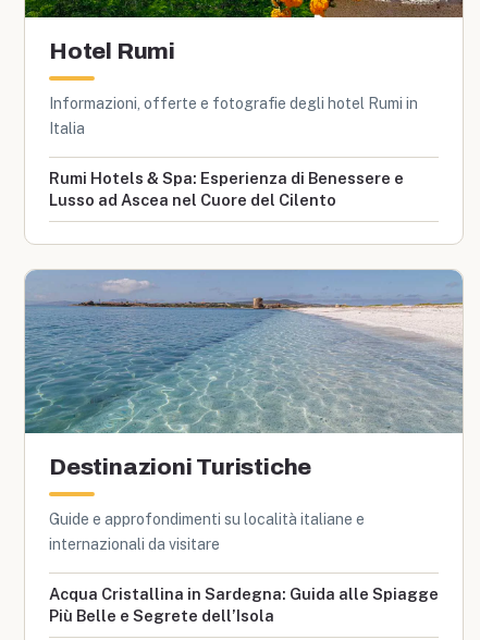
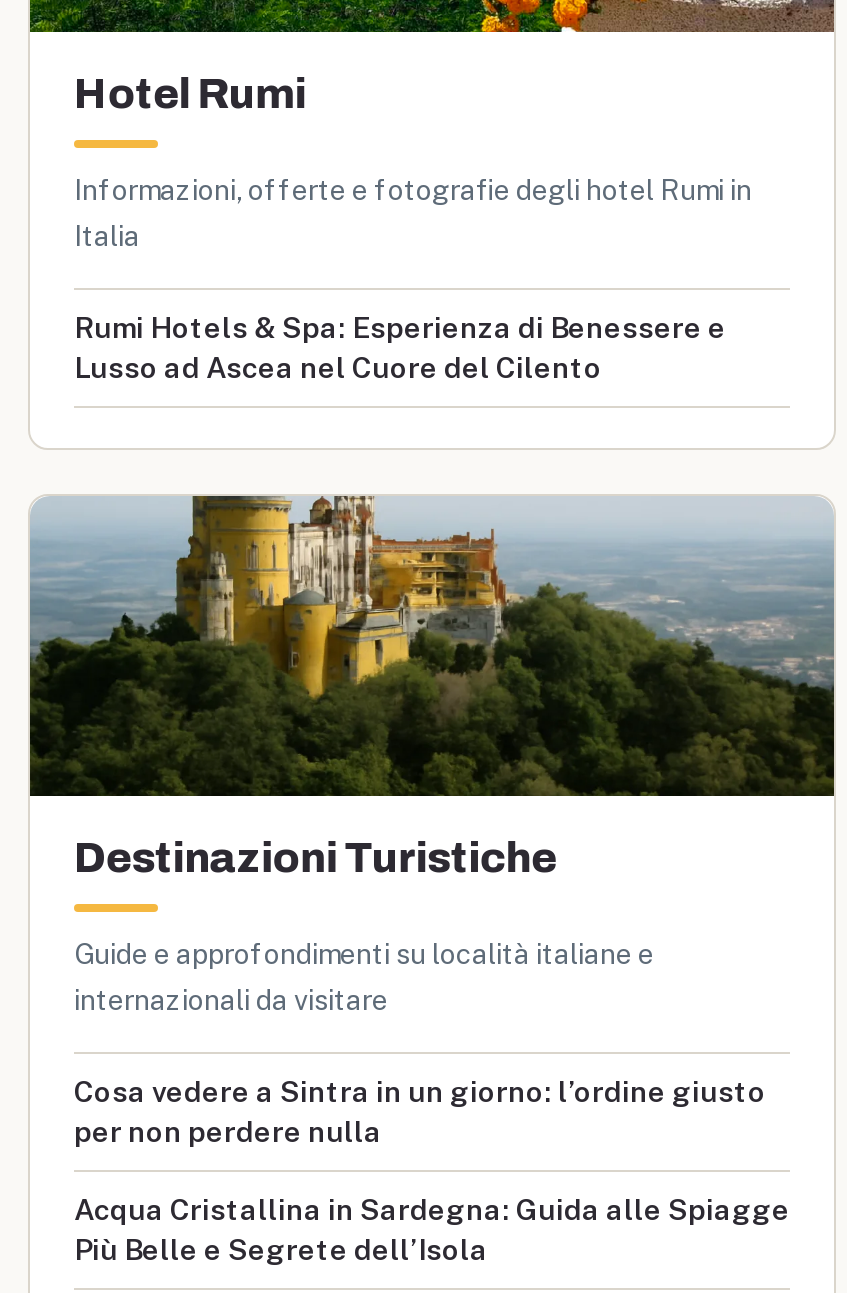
- [image]
+ [image]

+ Cosa vedere a Sintra in un giorno: l’ordine giusto
+ per non perdere nulla
